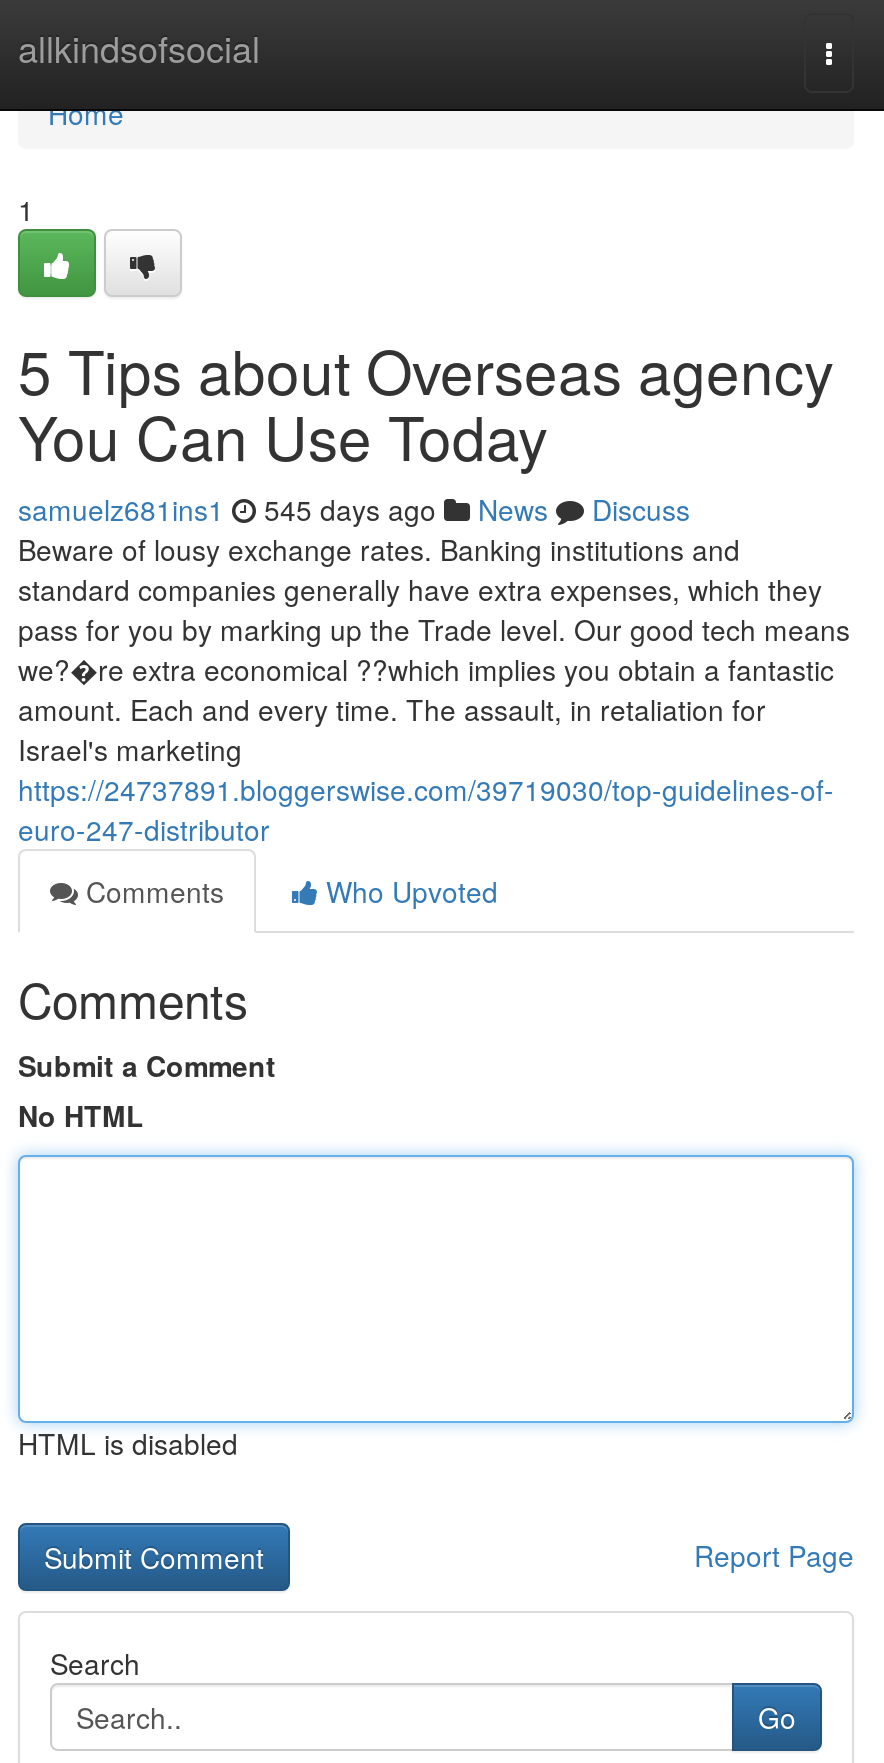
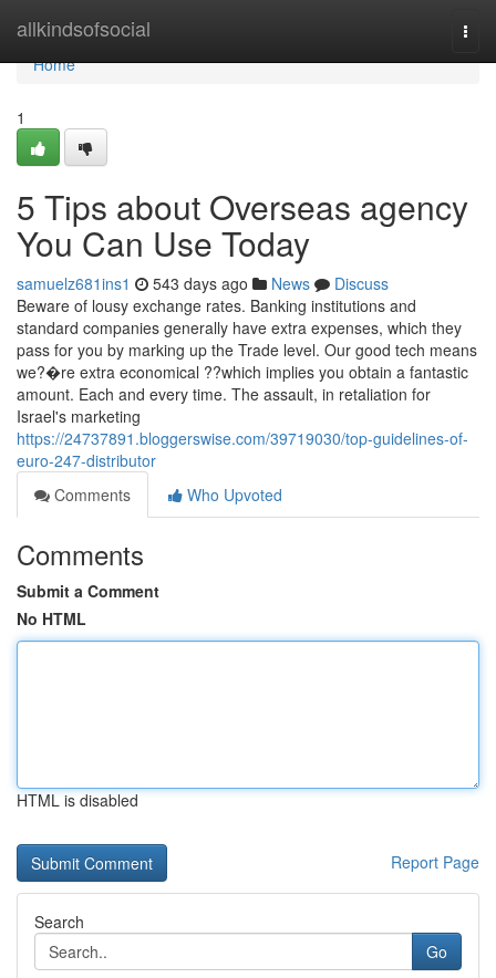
- samuelz681ins1 545 days ago News Discuss
+ samuelz681ins1 543 days ago News Discuss
